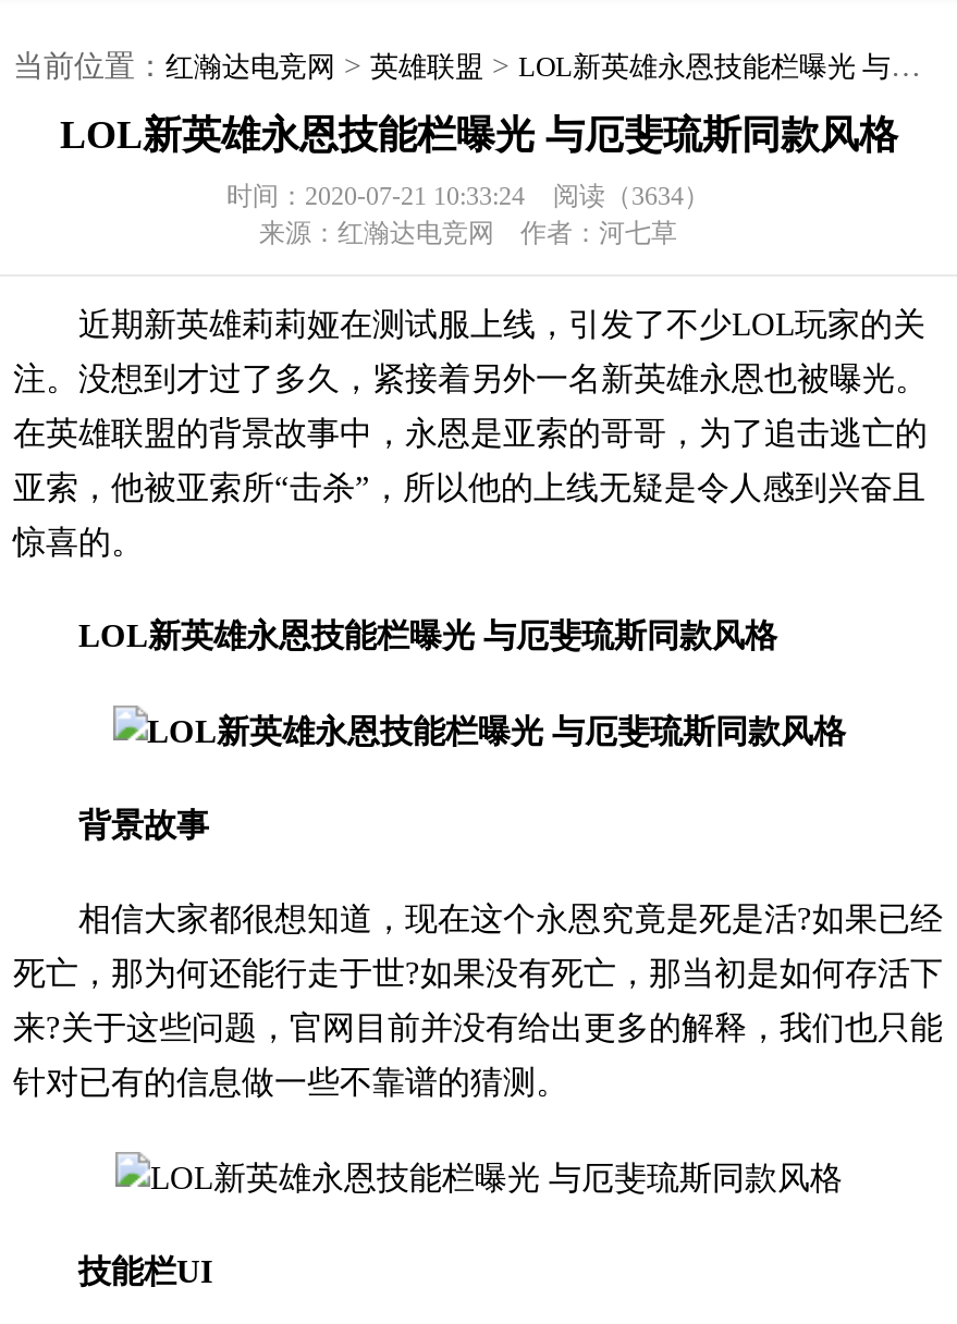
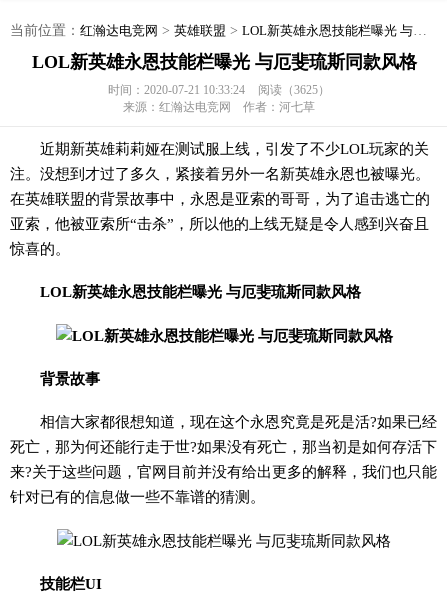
- 时间：2020-07-21 10:33:24 阅读（3634）
+ 时间：2020-07-21 10:33:24 阅读（3625）
